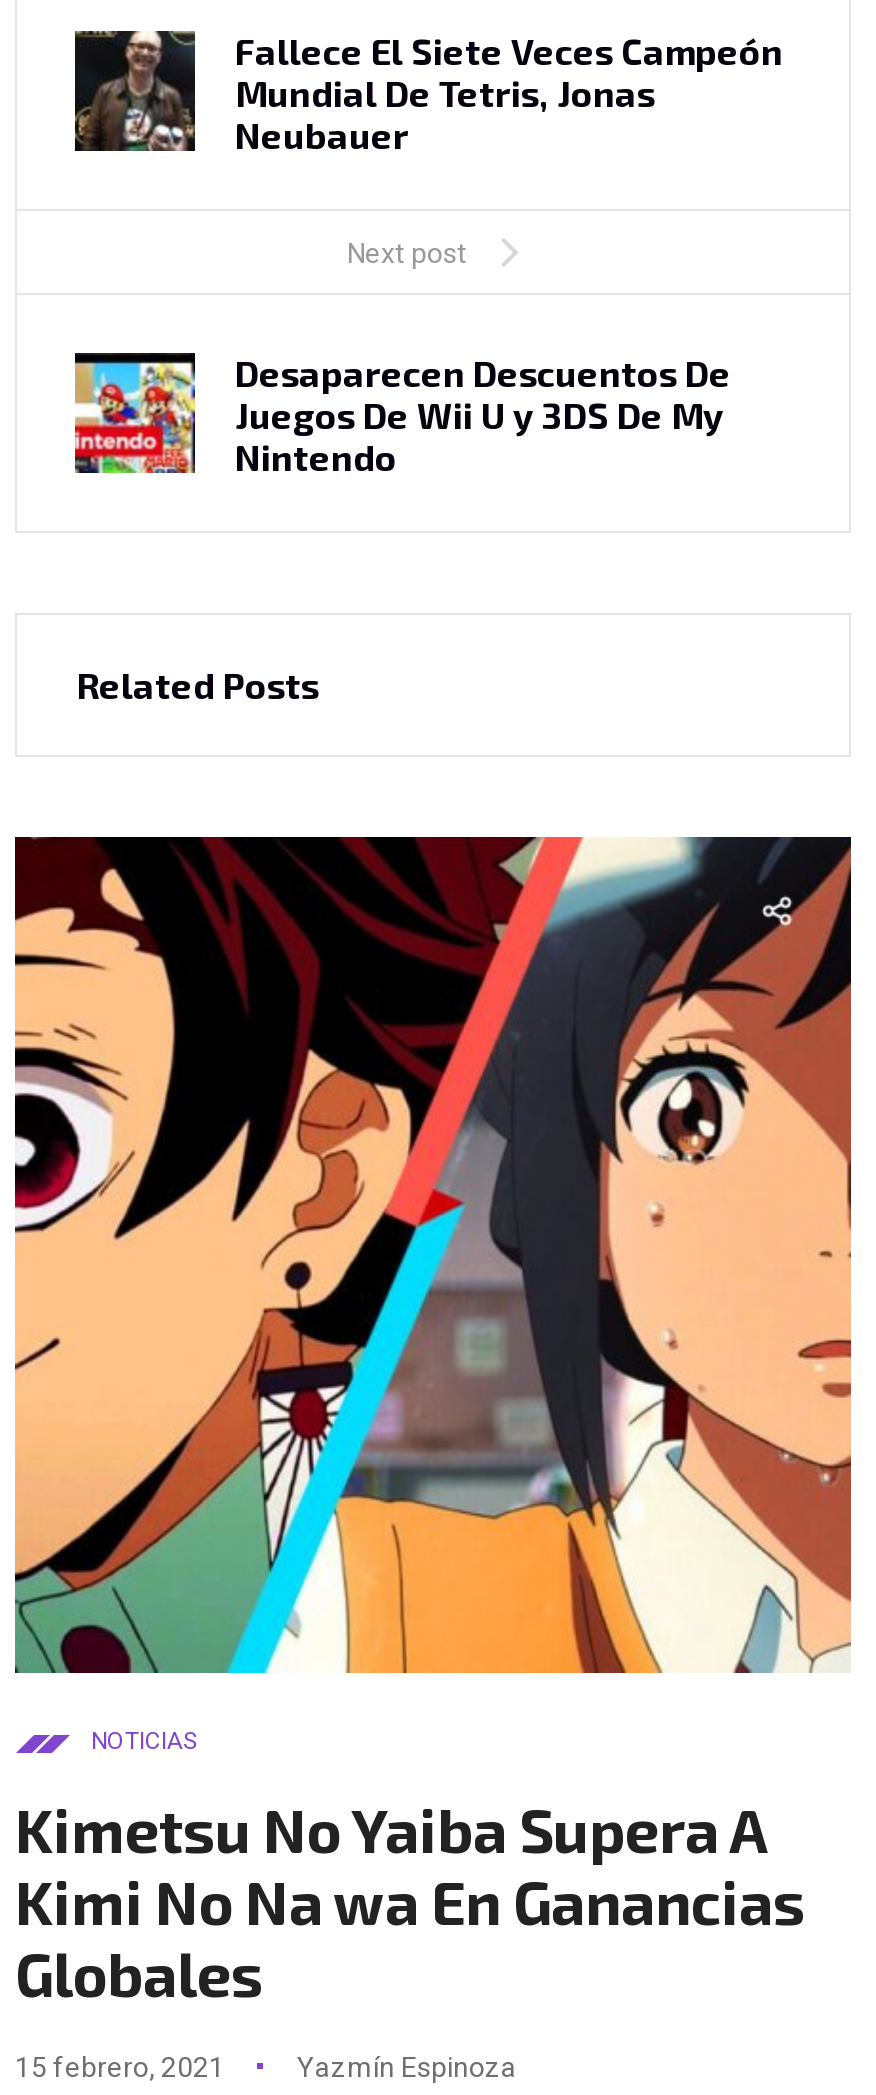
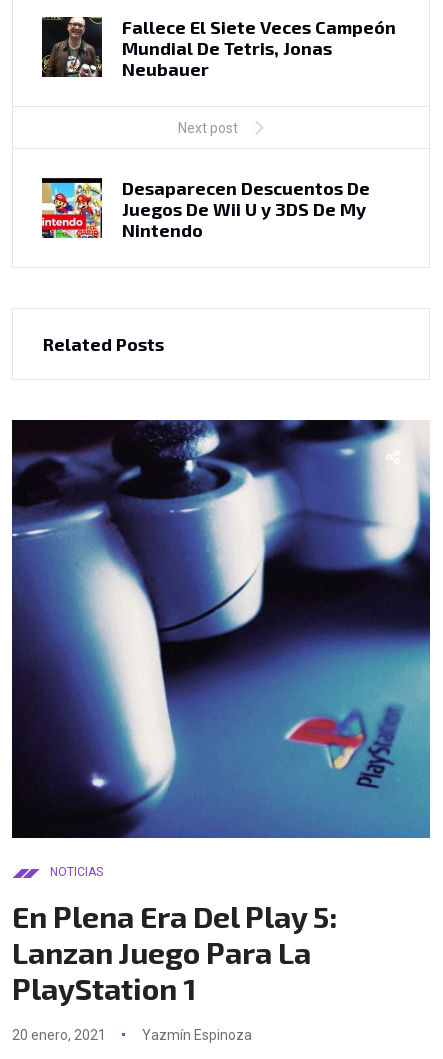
- [image]
+ [image]

- Kimetsu No Yaiba Supera A
- Kimi No Na wa En Ganancias
- Globales
+ En Plena Era Del Play 5:
+ Lanzan Juego Para La
+ PlayStation 1

- 15 febrero, 2021
+ 20 enero, 2021
